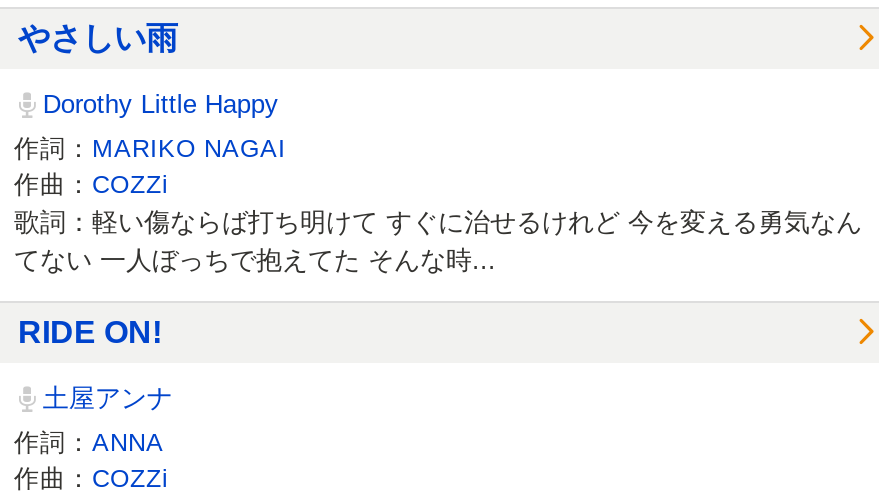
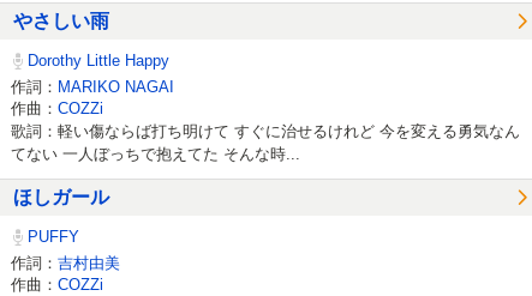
- RIDE ON!
+ ほしガール

- 土屋アンナ
+ PUFFY

- 作詞：ANNA
+ 作詞：吉村由美
